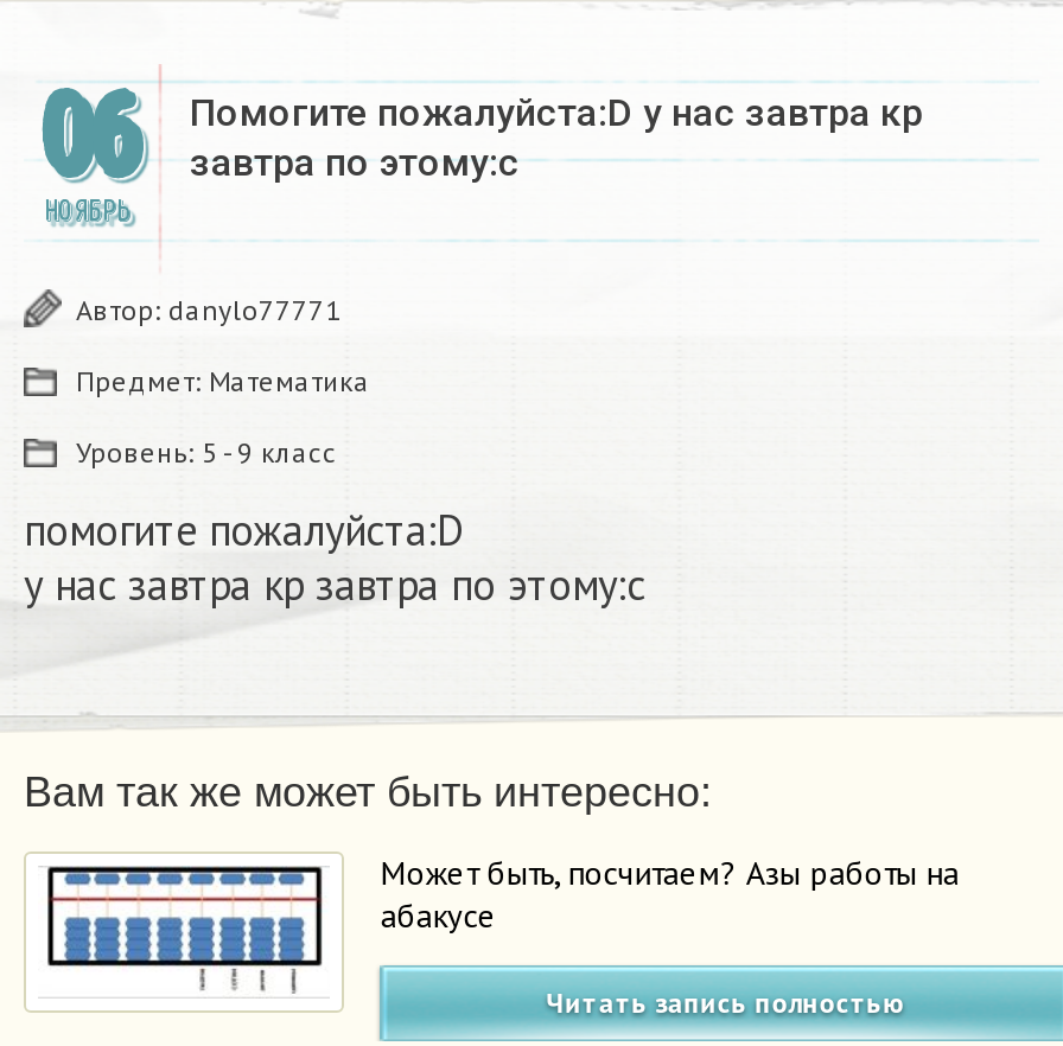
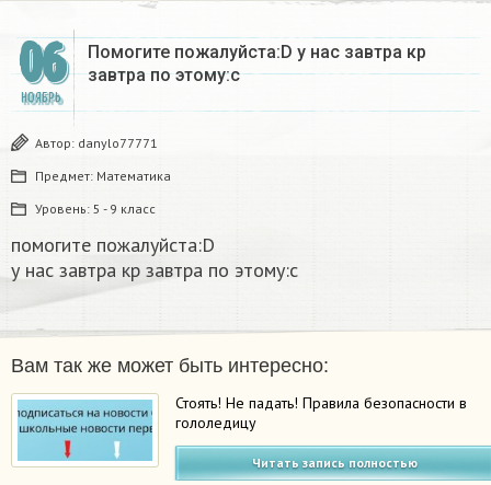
- [image]
- Может быть, посчитаем? Азы работы на
- абакусе
+ [image]
+ Стоять! Не падать! Правила безопасности в
+ гололедицу
